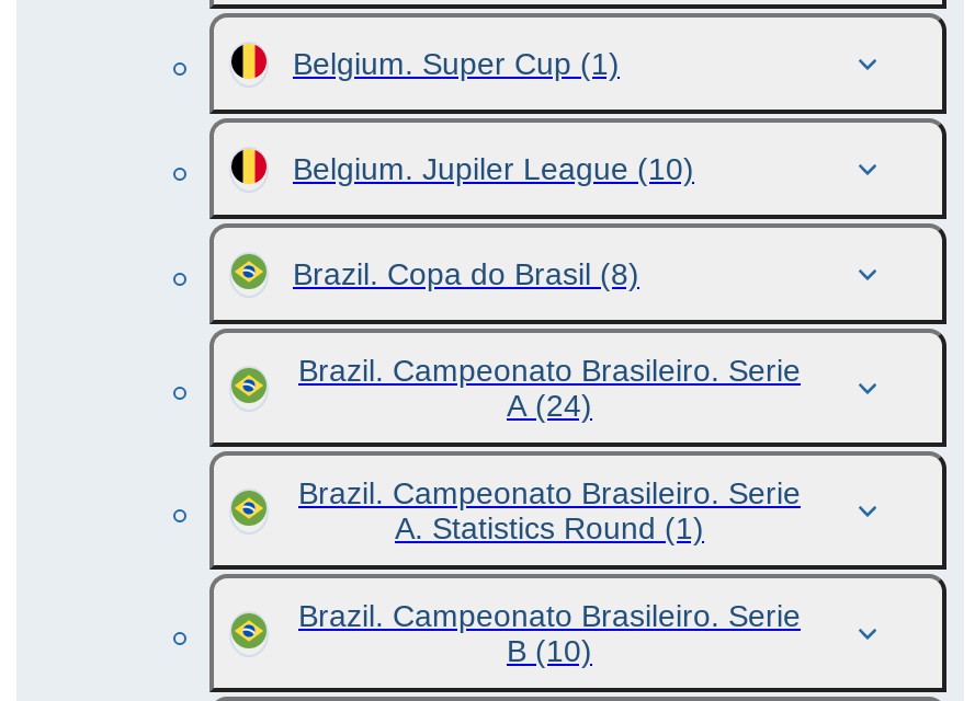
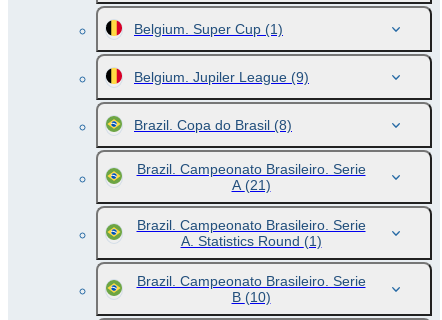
- Belgium. Jupiler League (10)
+ Belgium. Jupiler League (9)

- A (24)
+ A (21)
